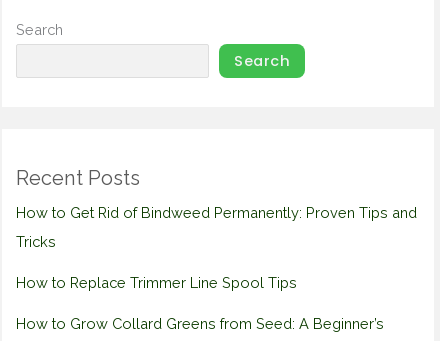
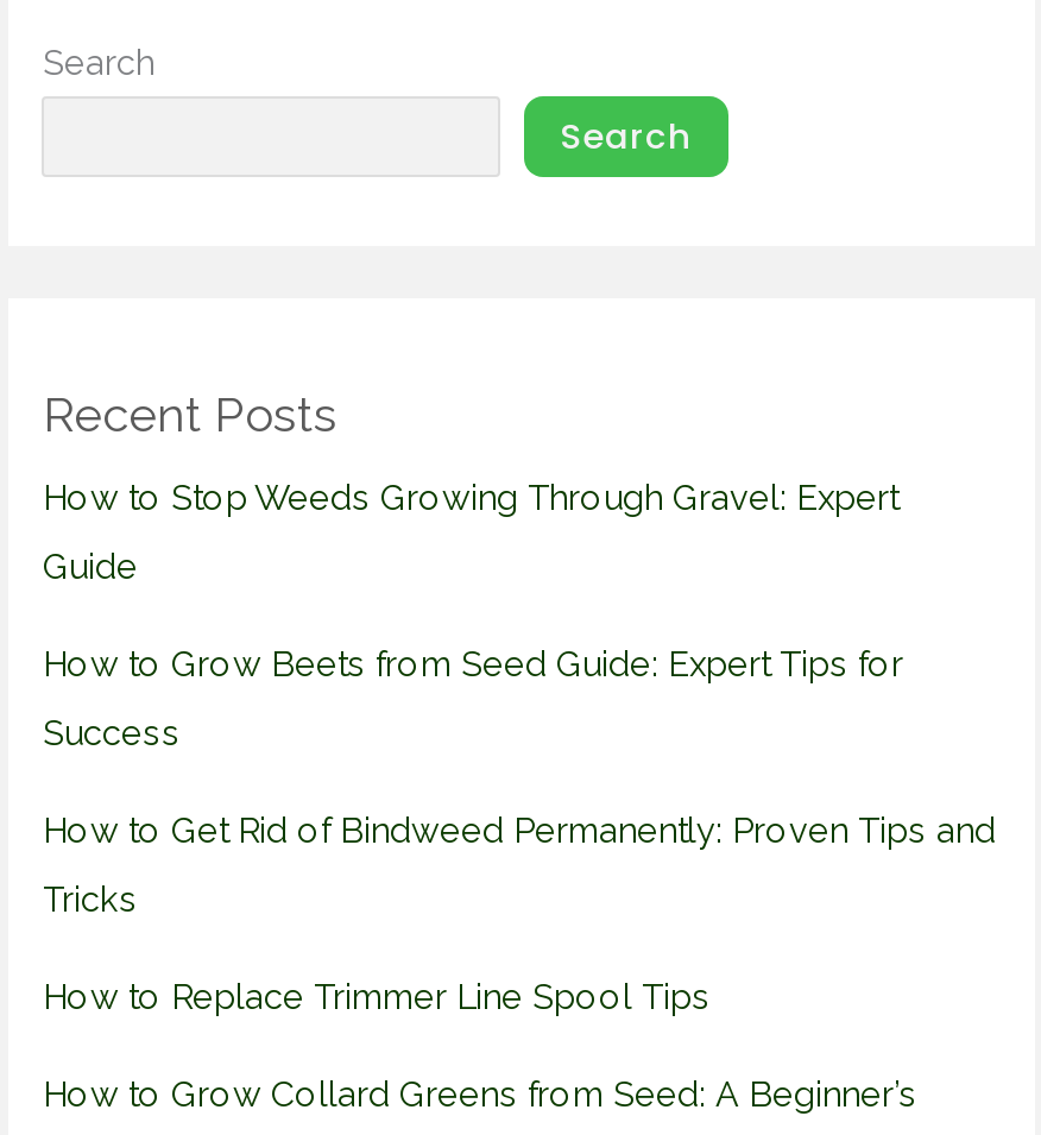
+ How to Stop Weeds Growing Through Gravel: Expert
+ Guide
+ How to Grow Beets from Seed Guide: Expert Tips for
+ Success
